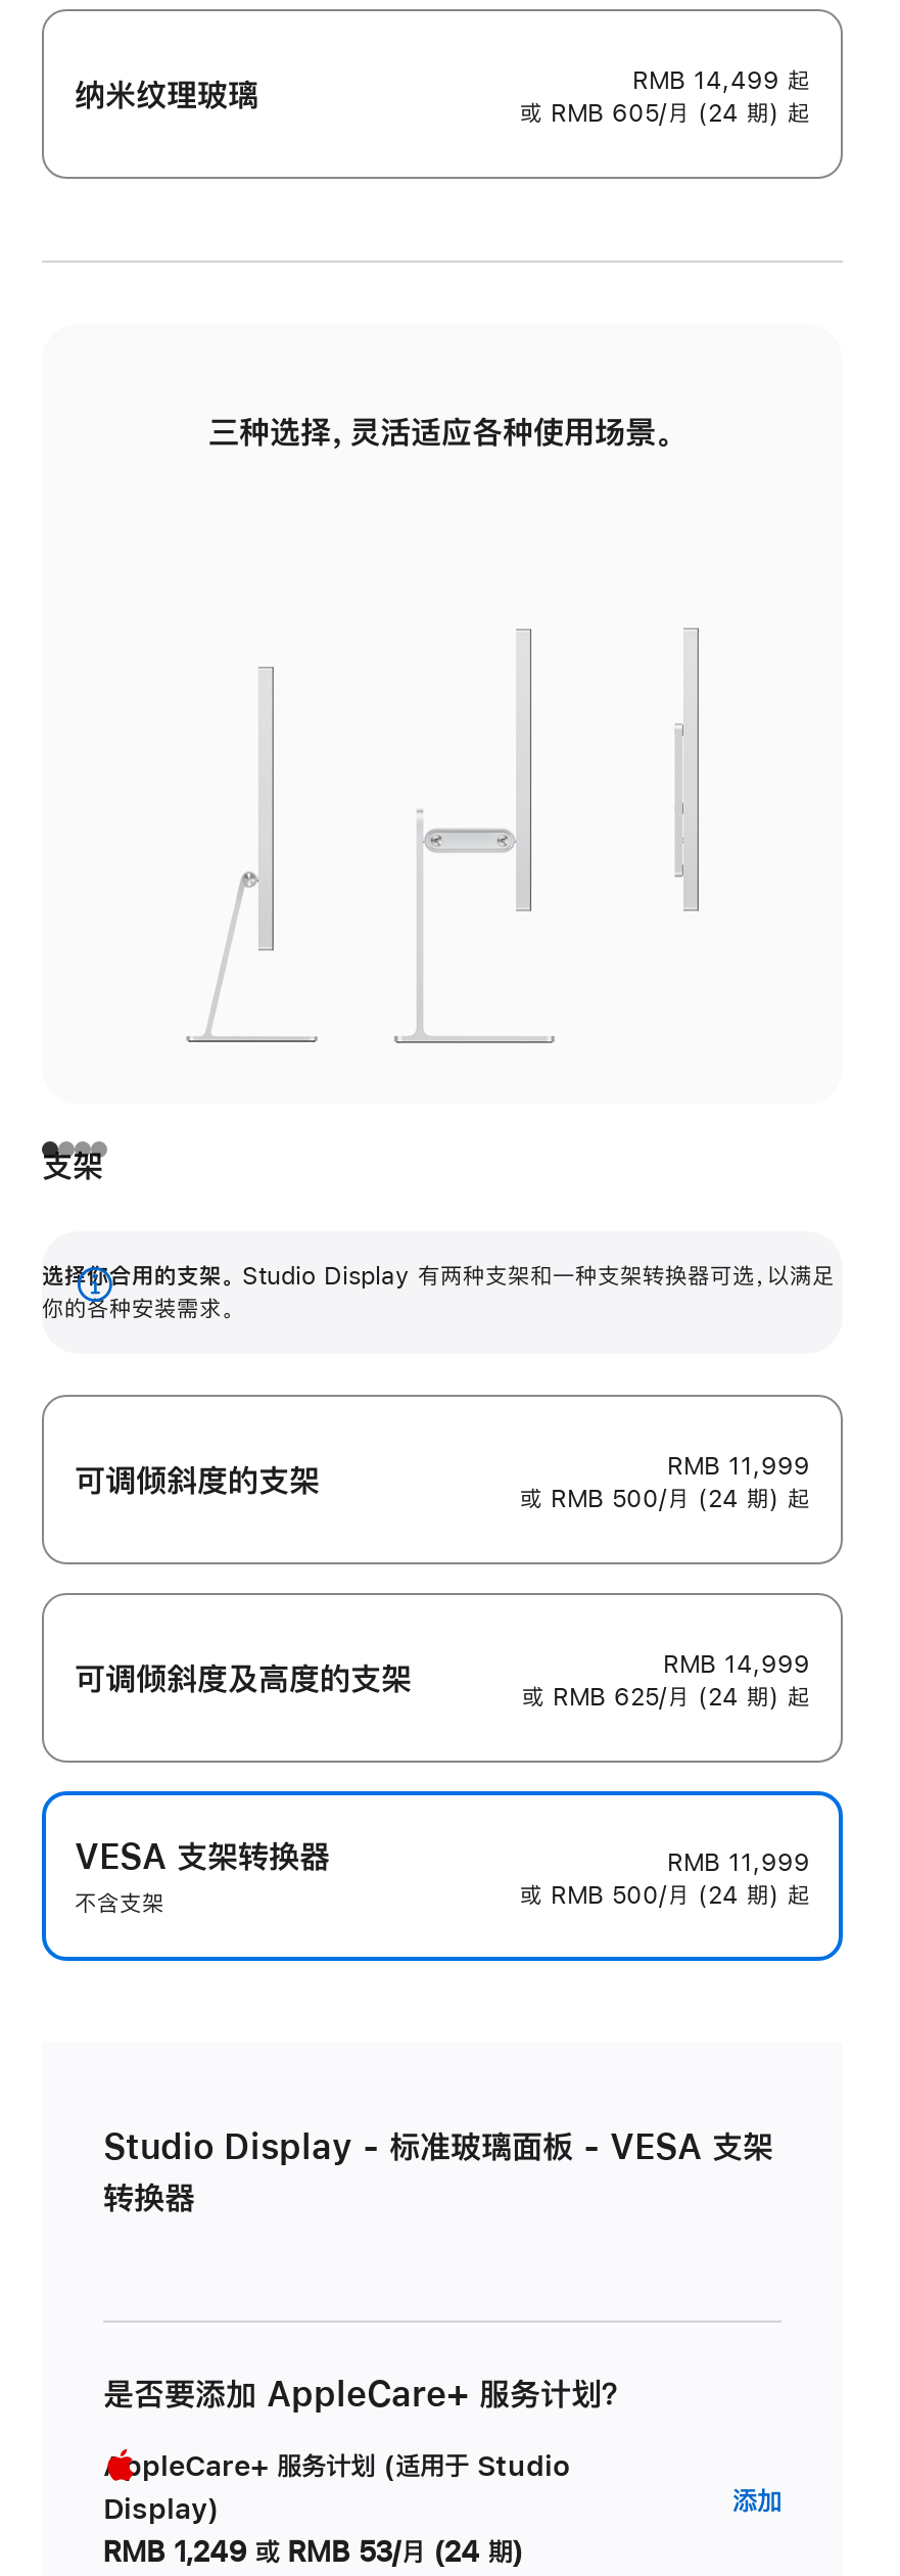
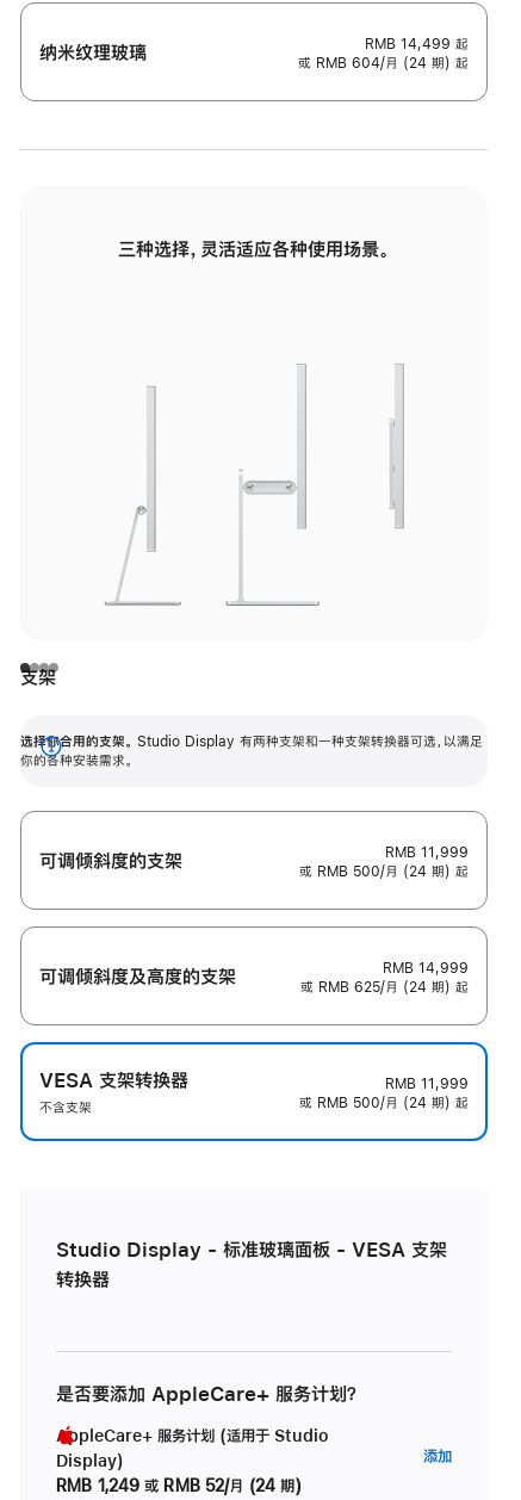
- 或 RMB 605/月 (24 期) 起
+ 或 RMB 604/月 (24 期) 起

- RMB 1,249 或 RMB 53/月 (24 期)
+ RMB 1,249 或 RMB 52/月 (24 期)
